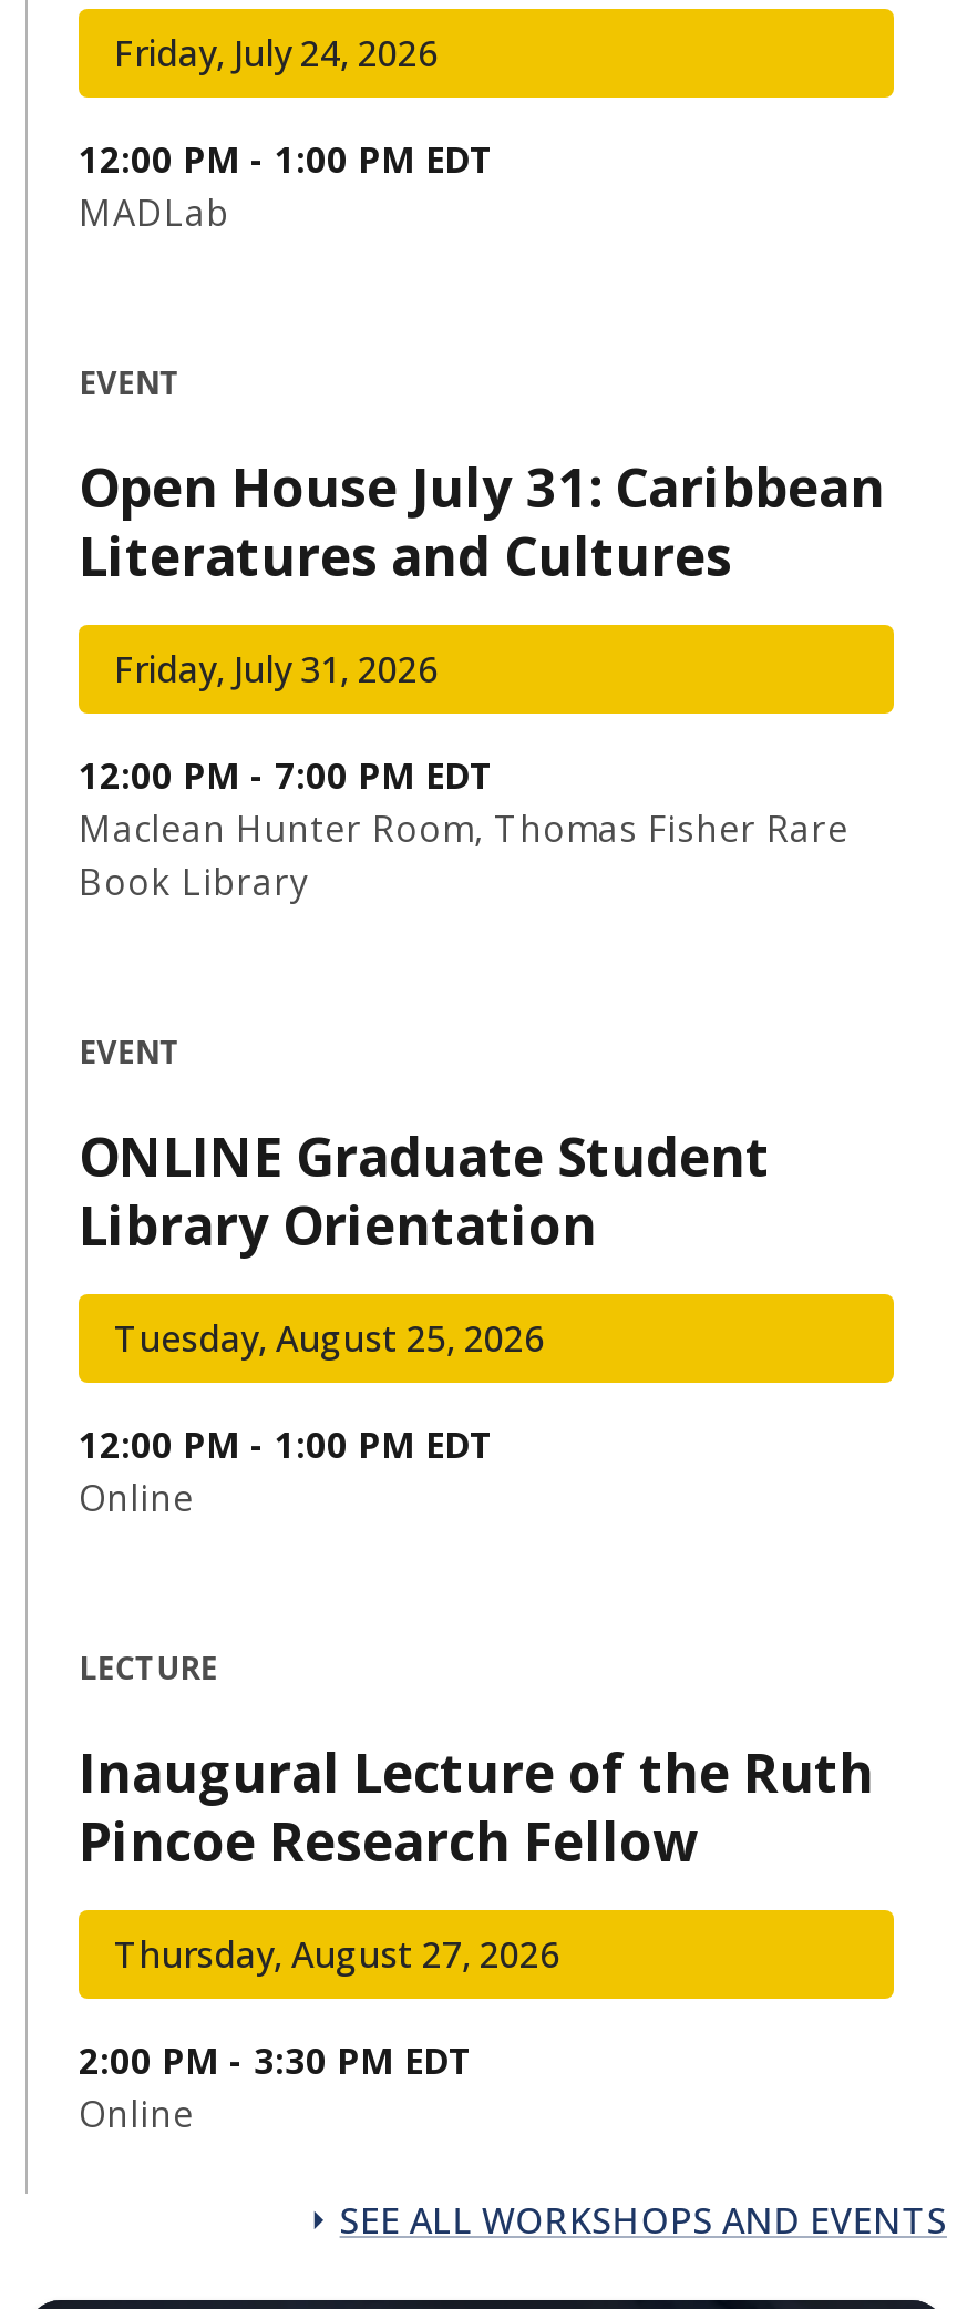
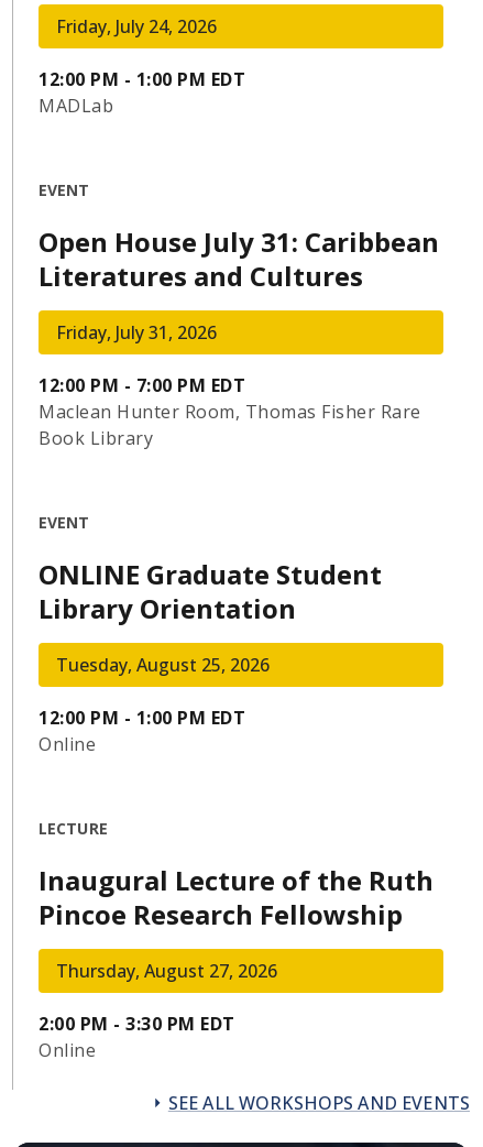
- Pincoe Research Fellow
+ Pincoe Research Fellowship
